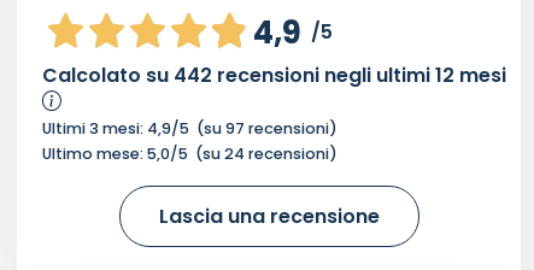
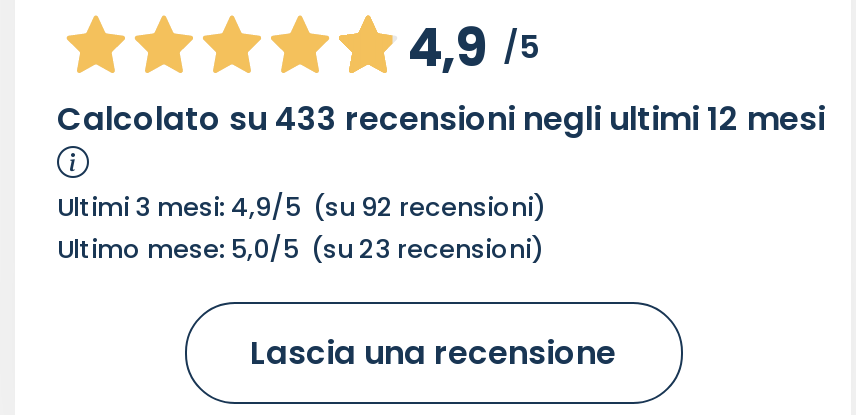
- Calcolato su 442 recensioni negli ultimi 12 mesi
+ Calcolato su 433 recensioni negli ultimi 12 mesi

- Ultimi 3 mesi: 4,9/5 (su 97 recensioni)
+ Ultimi 3 mesi: 4,9/5 (su 92 recensioni)

- Ultimo mese: 5,0/5 (su 24 recensioni)
+ Ultimo mese: 5,0/5 (su 23 recensioni)
